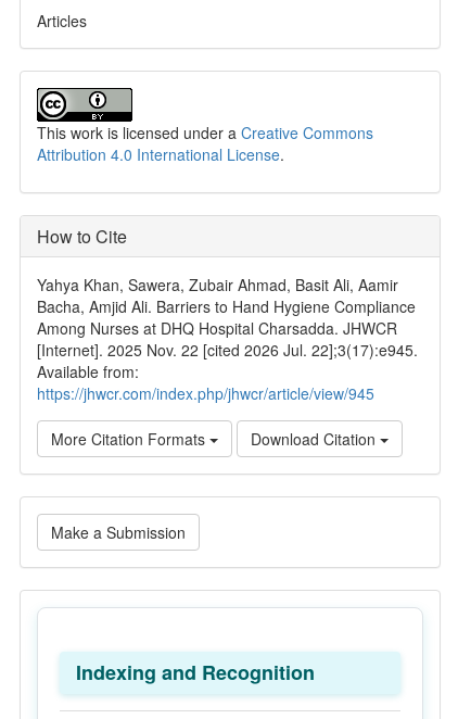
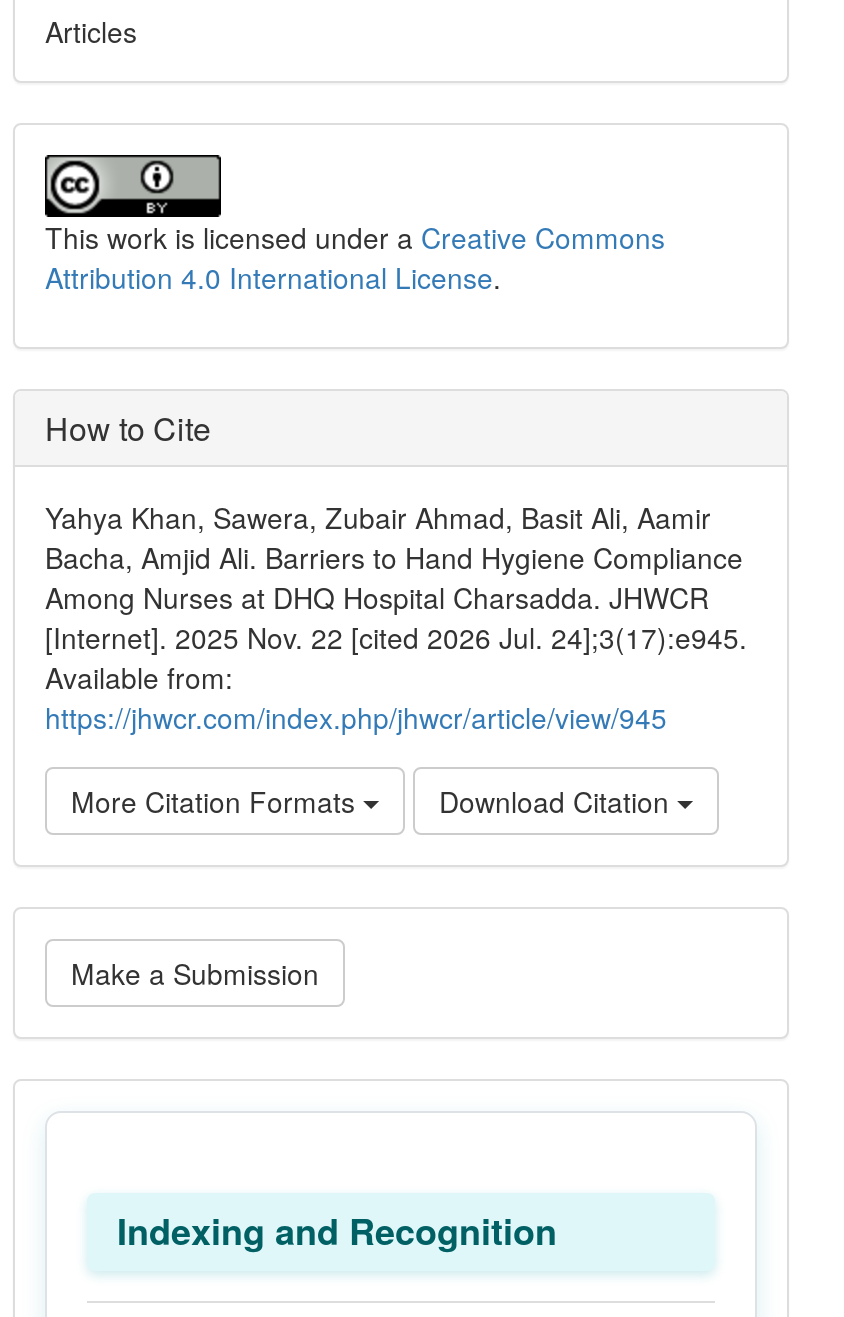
- [Internet]. 2025 Nov. 22 [cited 2026 Jul. 22];3(17):e945.
+ [Internet]. 2025 Nov. 22 [cited 2026 Jul. 24];3(17):e945.
